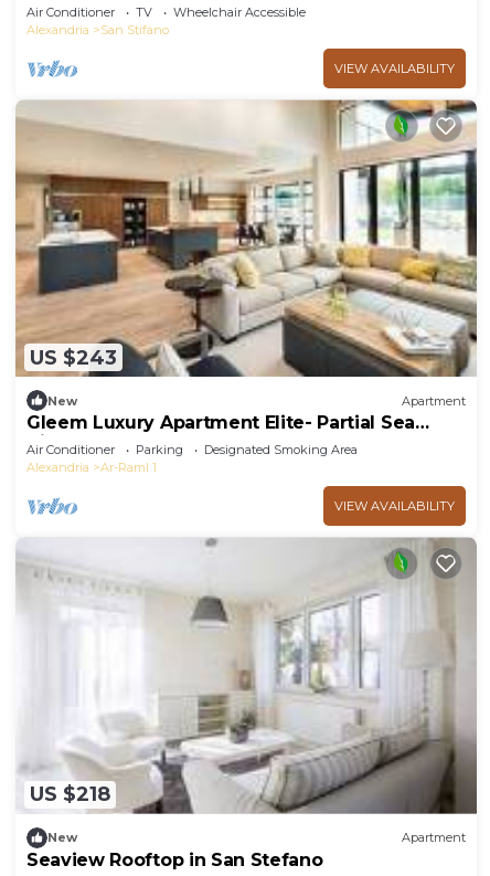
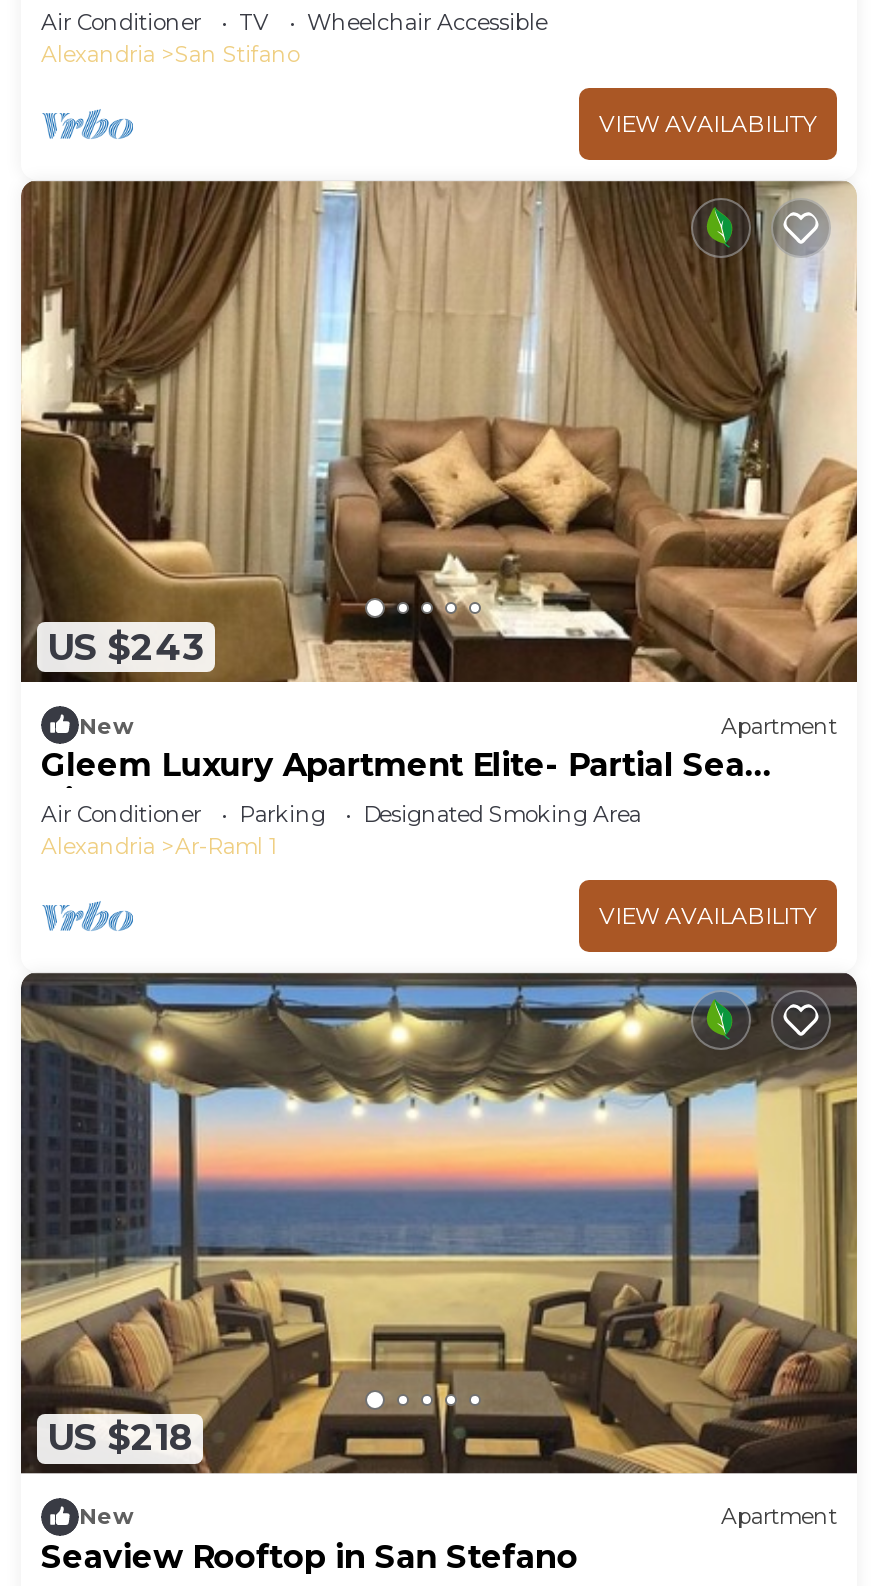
- [image]
+ [image]

- [image]
+ [image]
